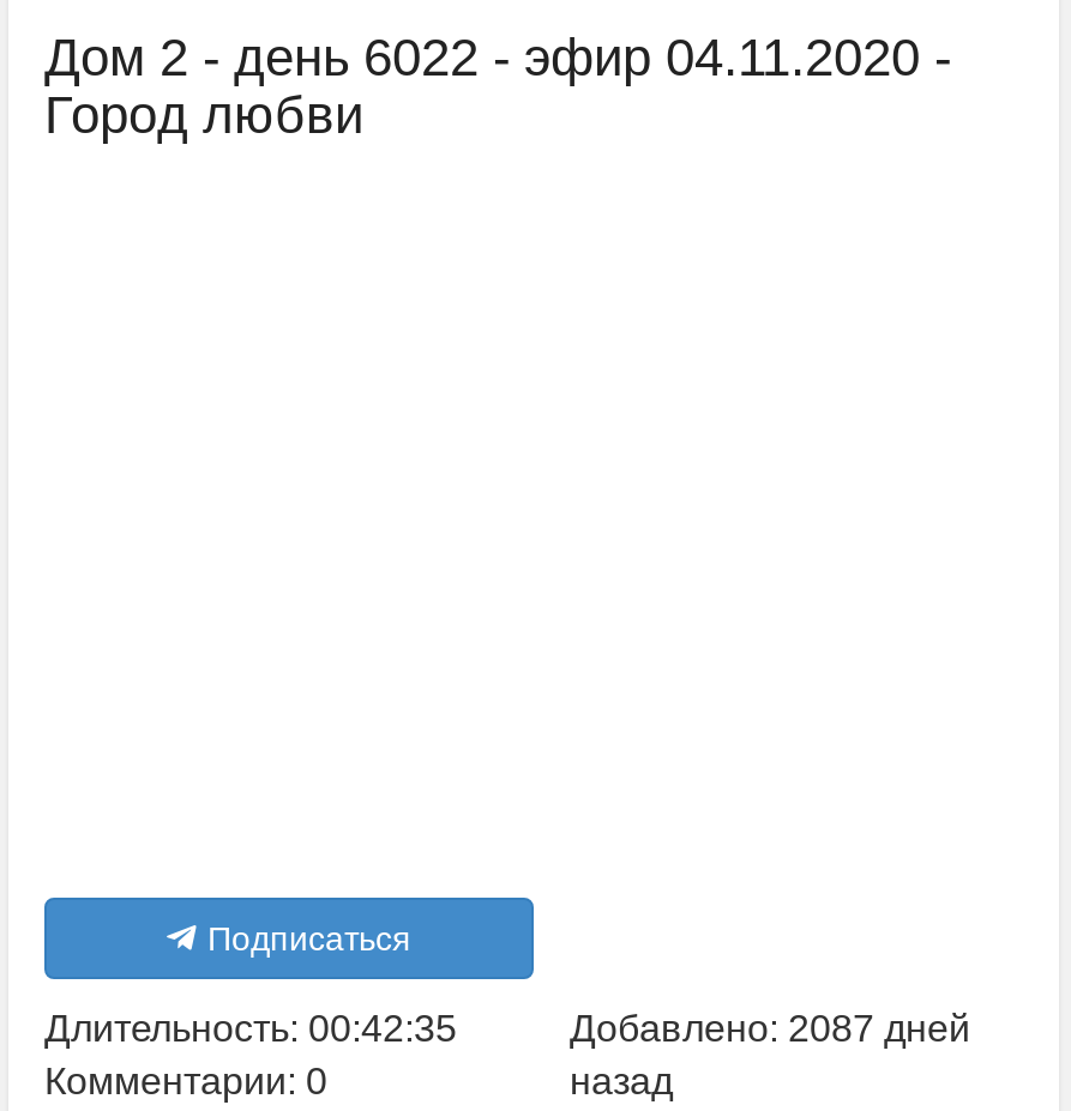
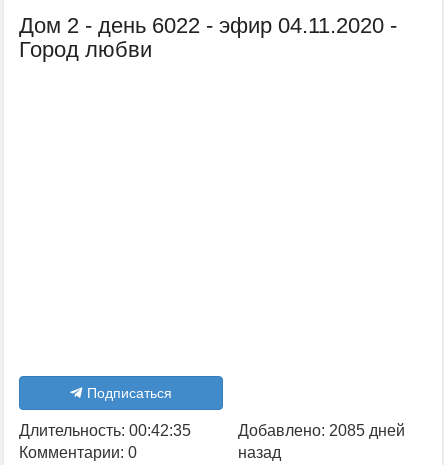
- Добавлено: 2087 дней
+ Добавлено: 2085 дней
